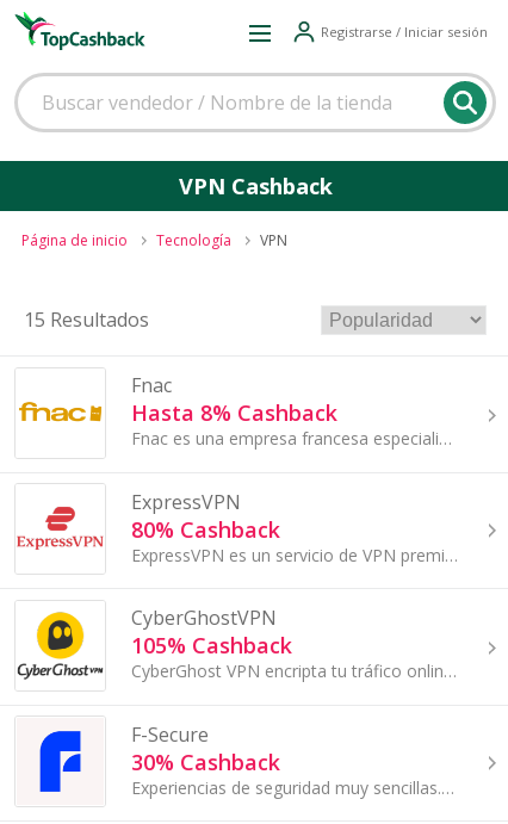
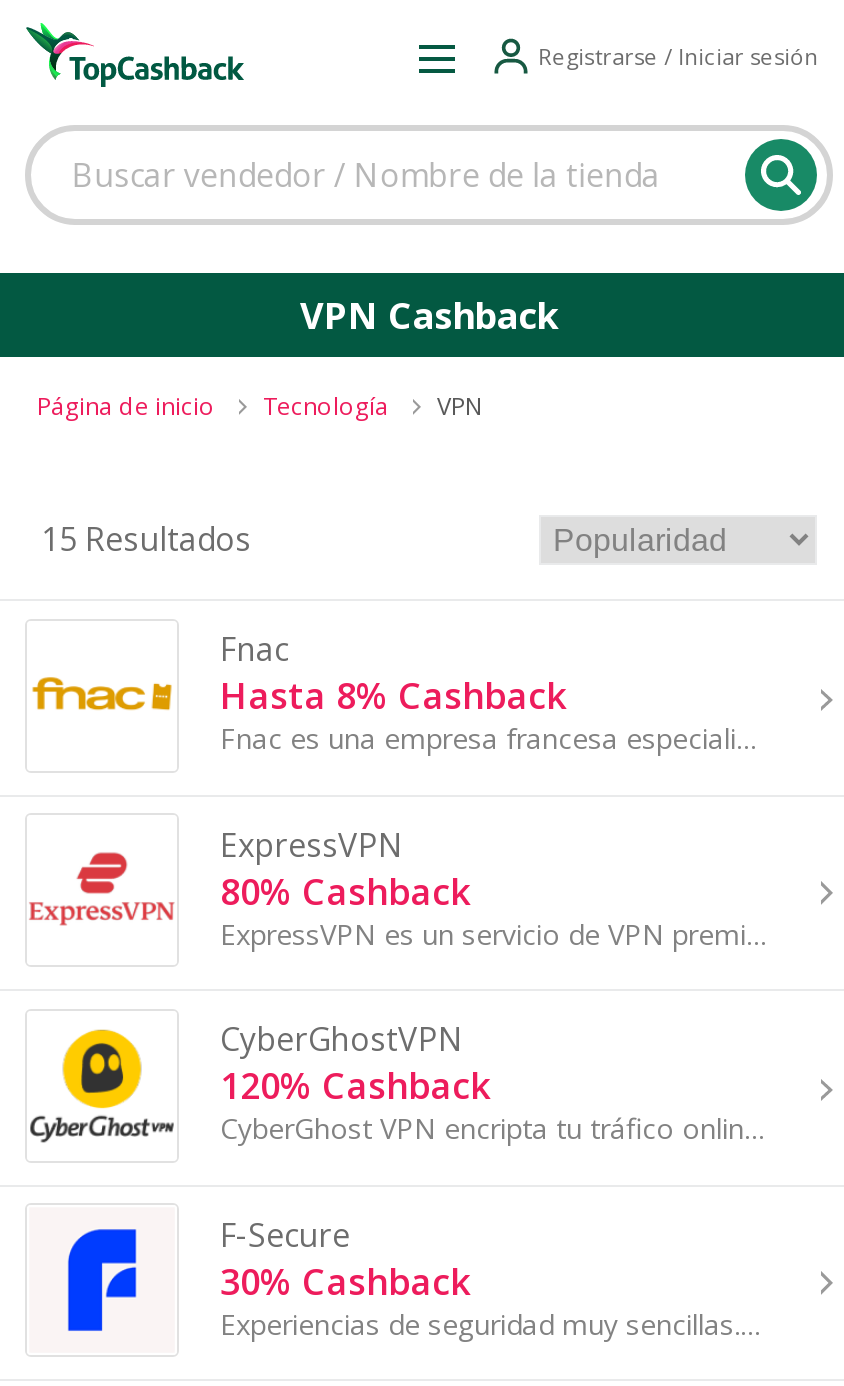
- 105% Cashback
+ 120% Cashback
